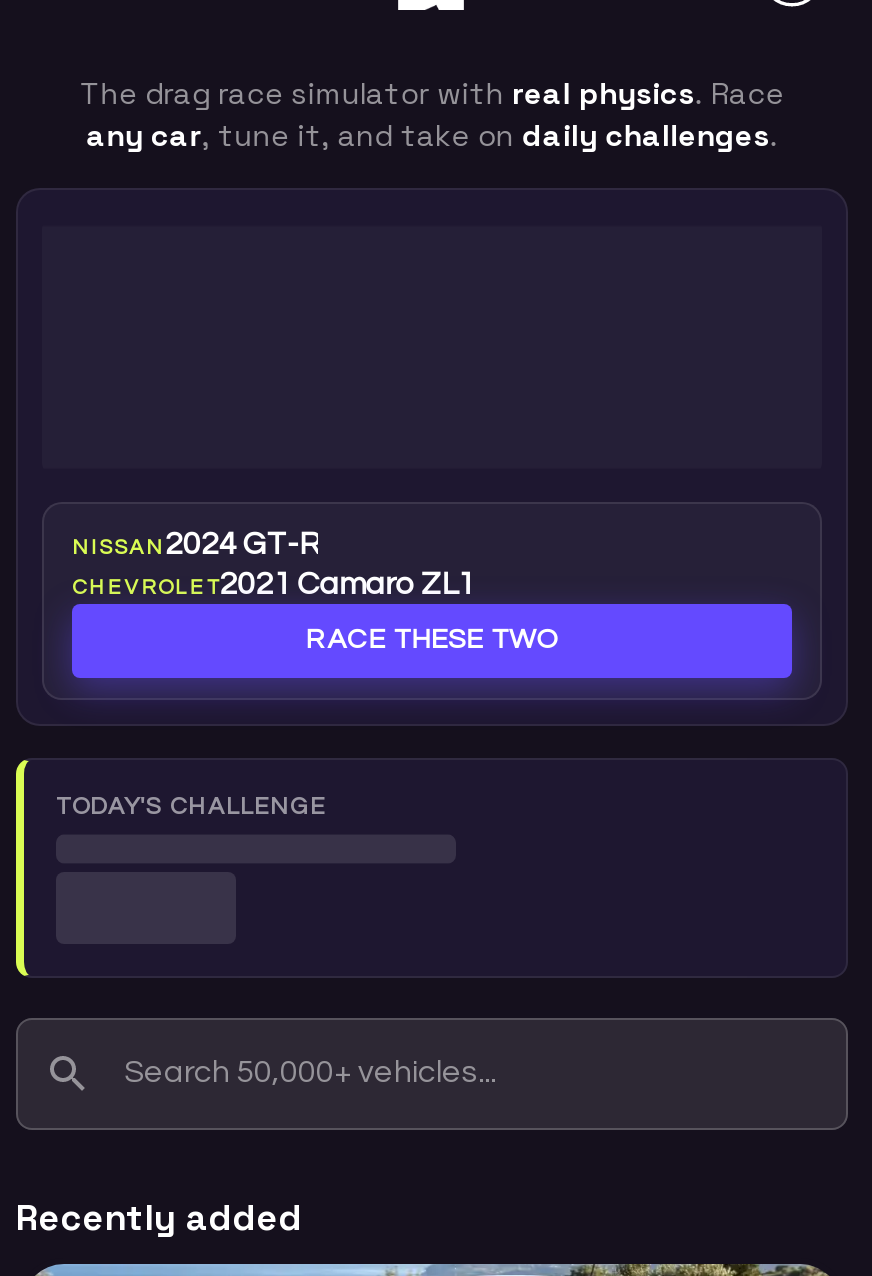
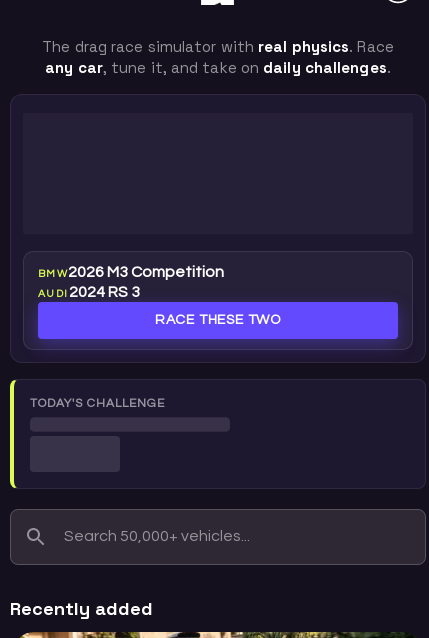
- NISSAN2024 GT-R
- CHEVROLET2021 Camaro ZL1
+ BMW2026 M3 Competition
+ AUDI2024 RS 3
